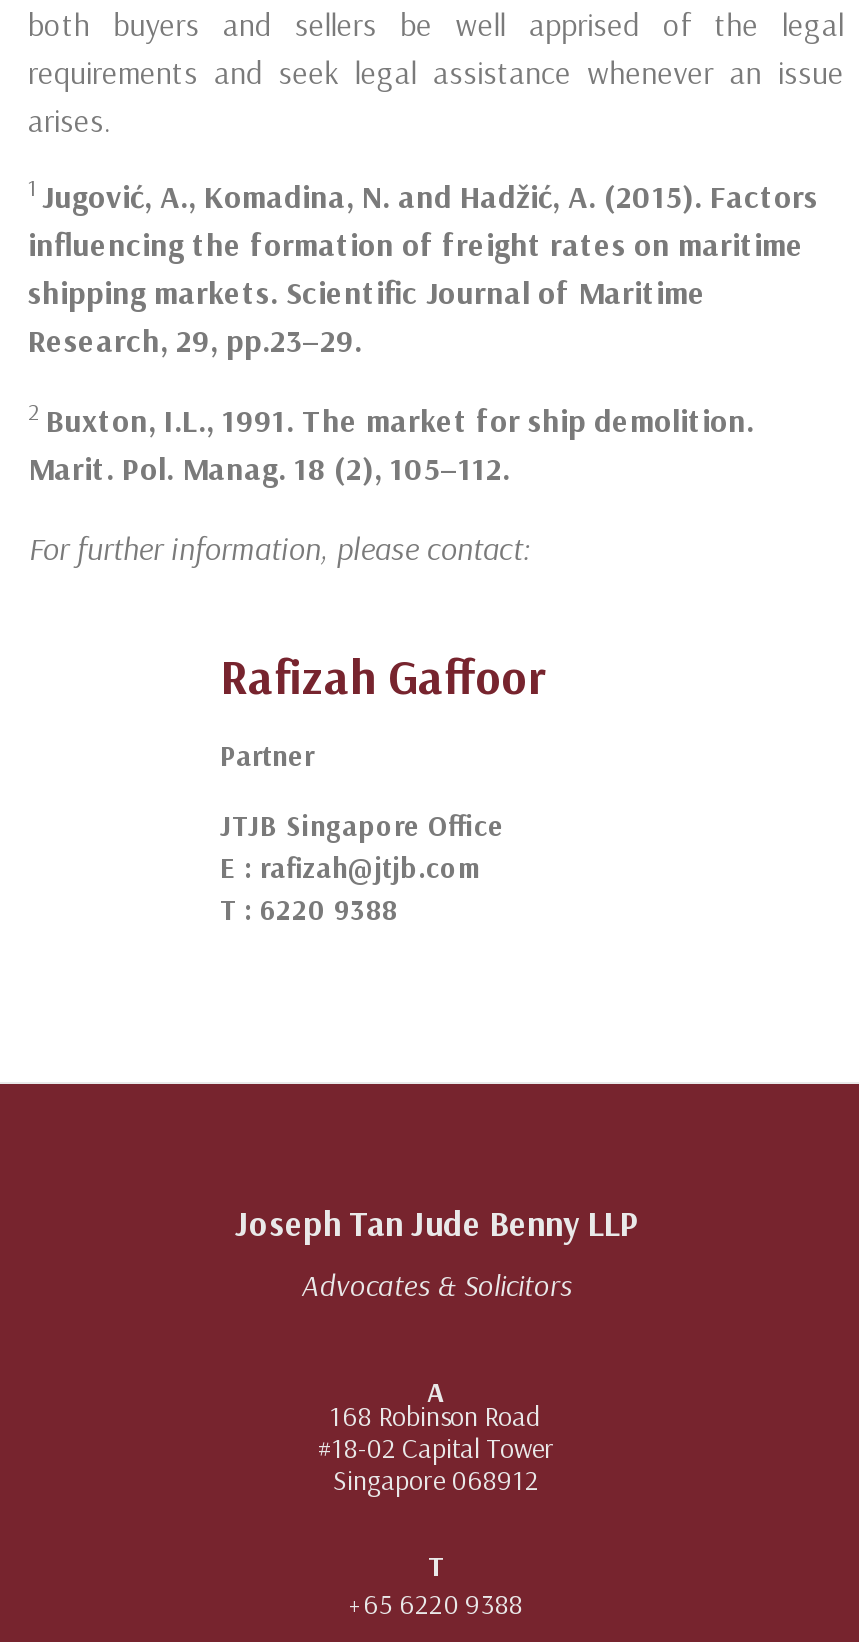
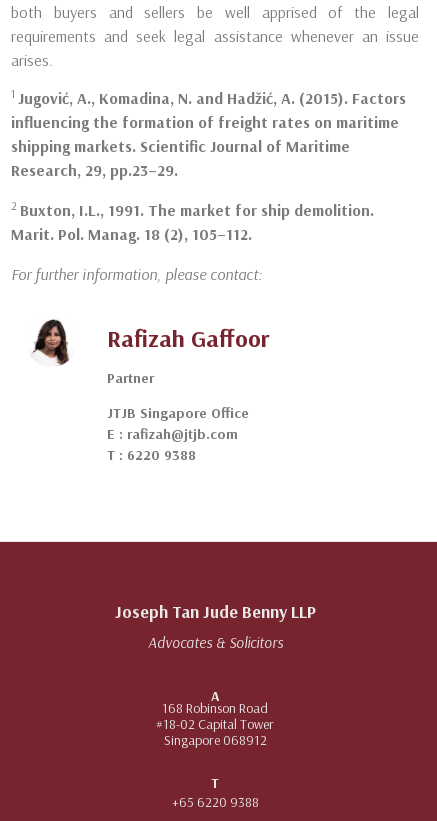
+ [image]
